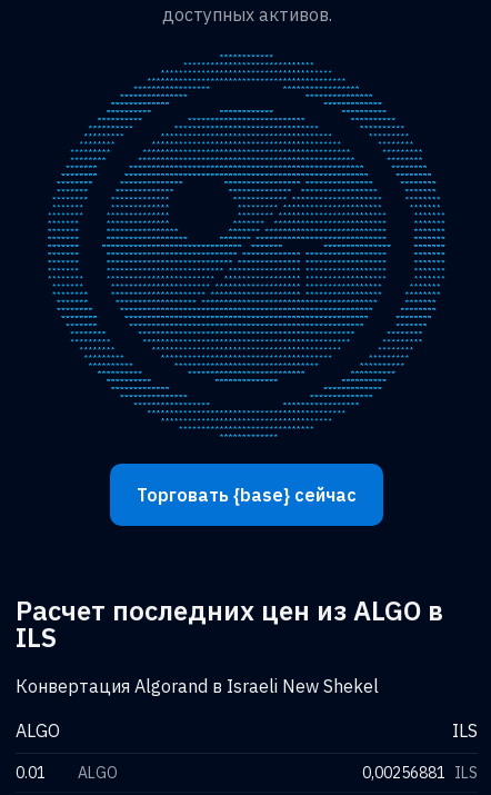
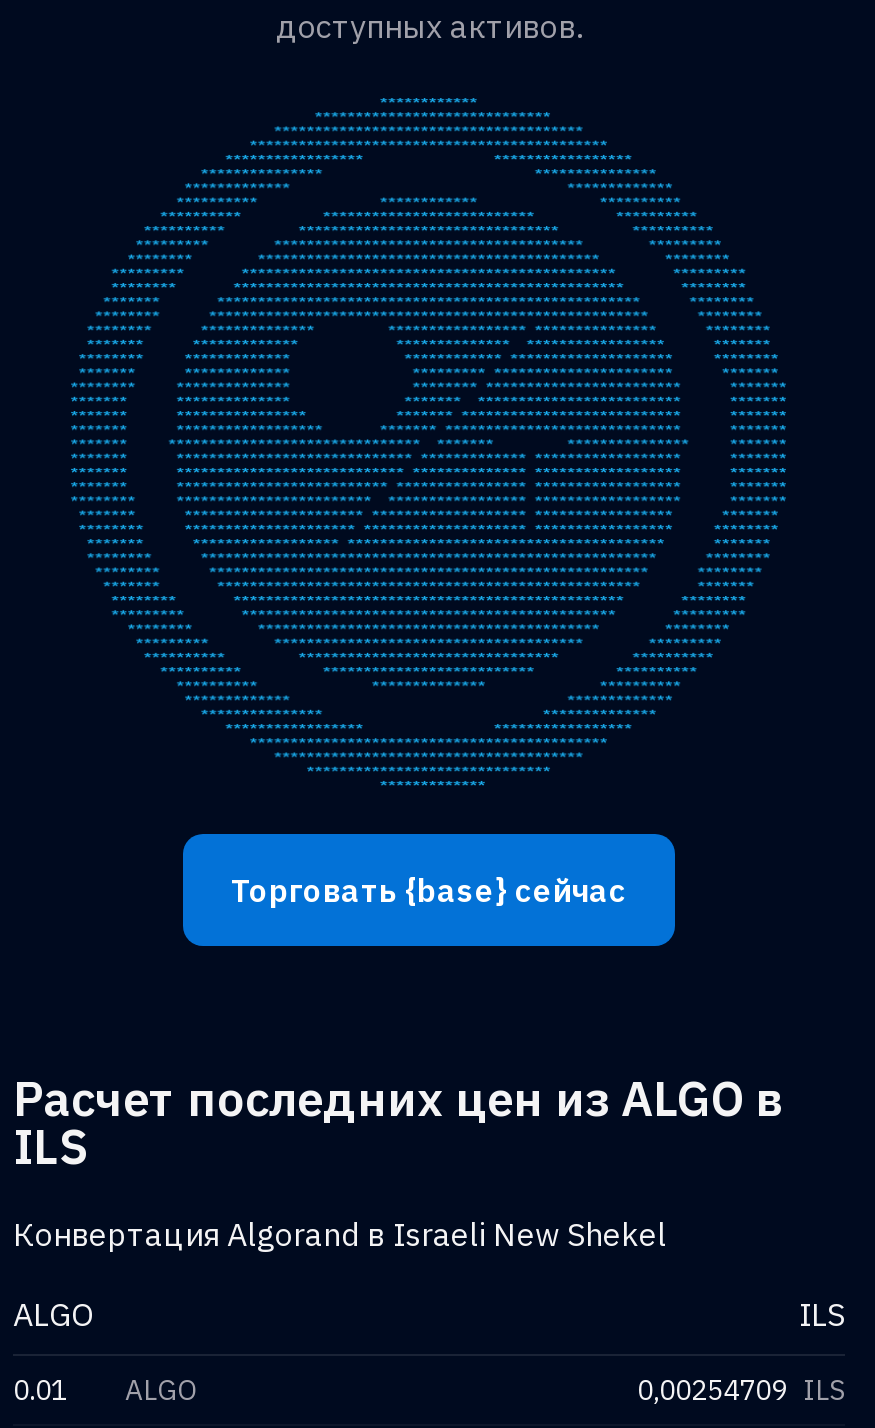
- 0,00256881 ILS
+ 0,00254709 ILS
